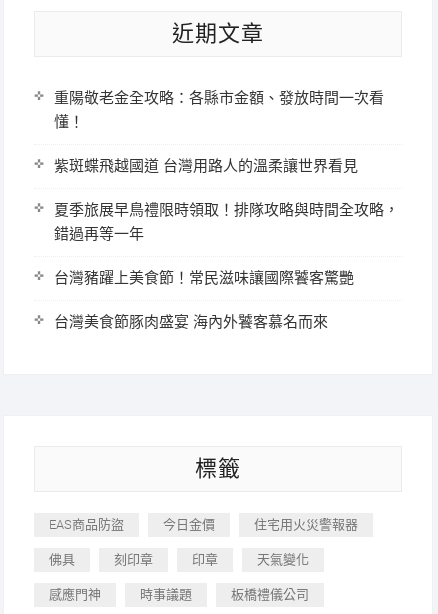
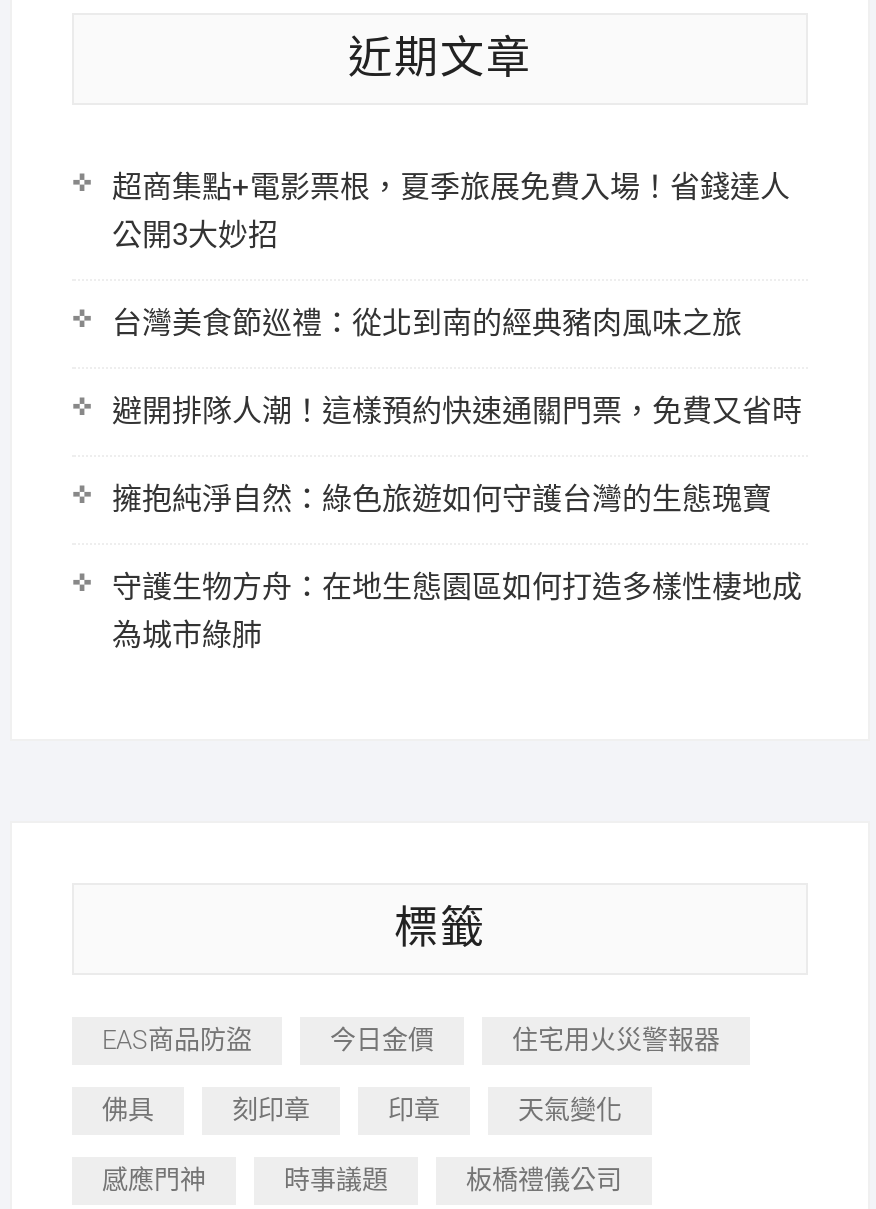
- 重陽敬老金全攻略：各縣市金額、發放時間一次看
- 懂！
+ 超商集點+電影票根，夏季旅展免費入場！省錢達人
+ 公開3大妙招

- 紫斑蝶飛越國道 台灣用路人的溫柔讓世界看見
+ 台灣美食節巡禮：從北到南的經典豬肉風味之旅

- 夏季旅展早鳥禮限時領取！排隊攻略與時間全攻略，
- 錯過再等一年
+ 避開排隊人潮！這樣預約快速通關門票，免費又省時

- 台灣豬躍上美食節！常民滋味讓國際饕客驚艷
+ 擁抱純淨自然：綠色旅遊如何守護台灣的生態瑰寶

- 台灣美食節豚肉盛宴 海內外饕客慕名而來
+ 守護生物方舟：在地生態園區如何打造多樣性棲地成
+ 為城市綠肺
